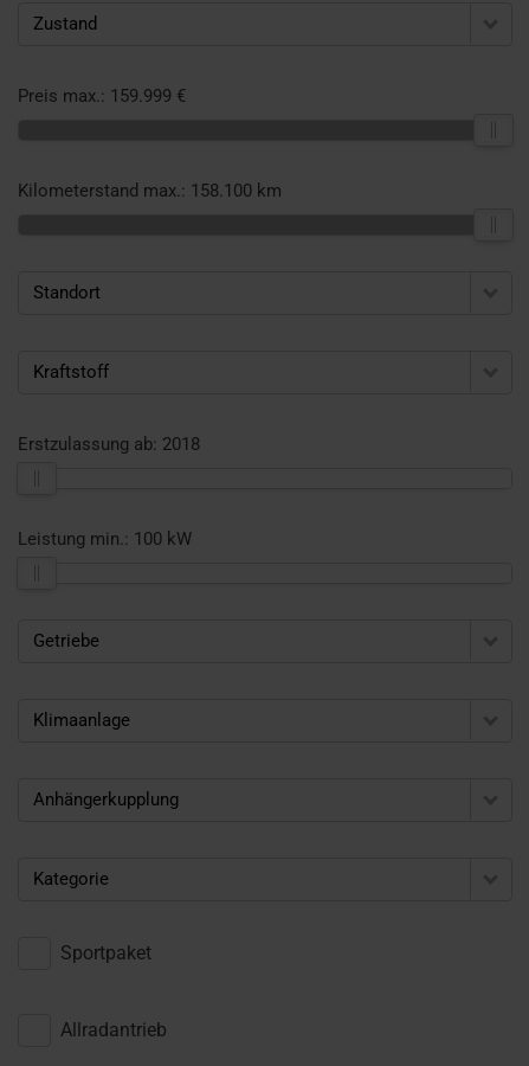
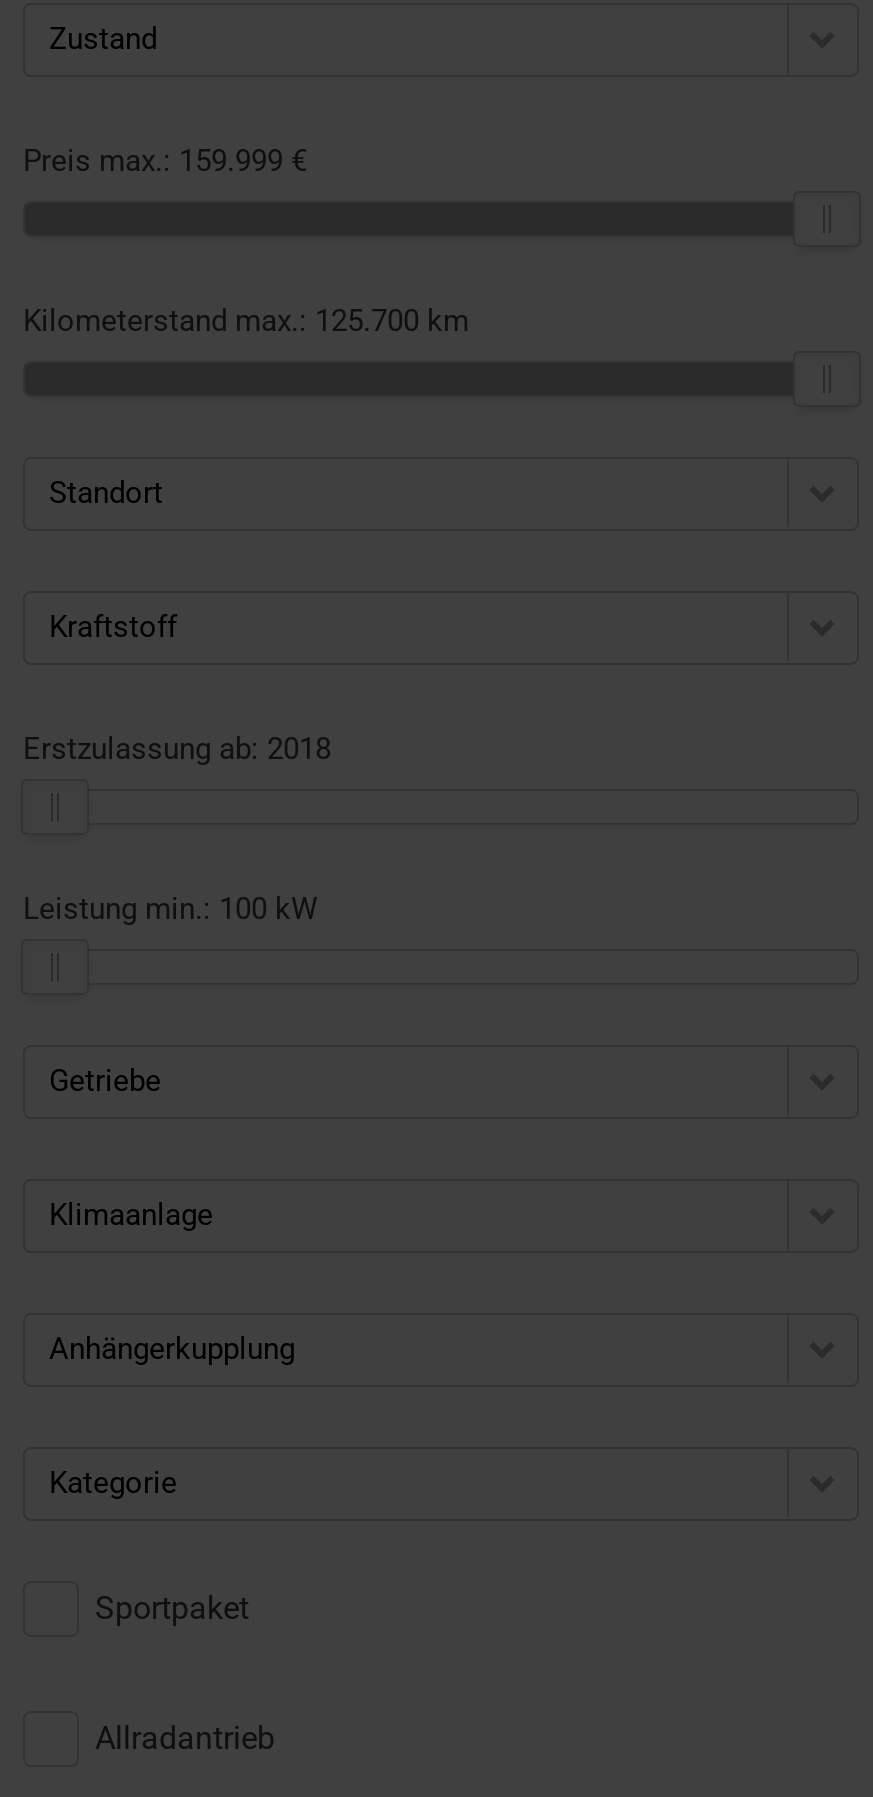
- Kilometerstand max.: 158.100 km
+ Kilometerstand max.: 125.700 km
